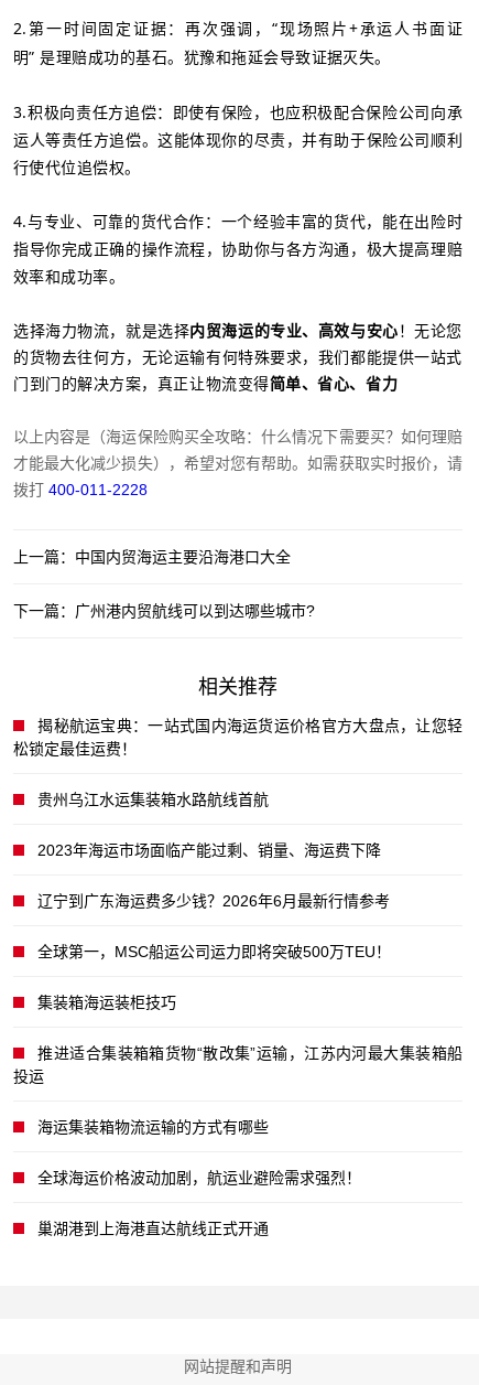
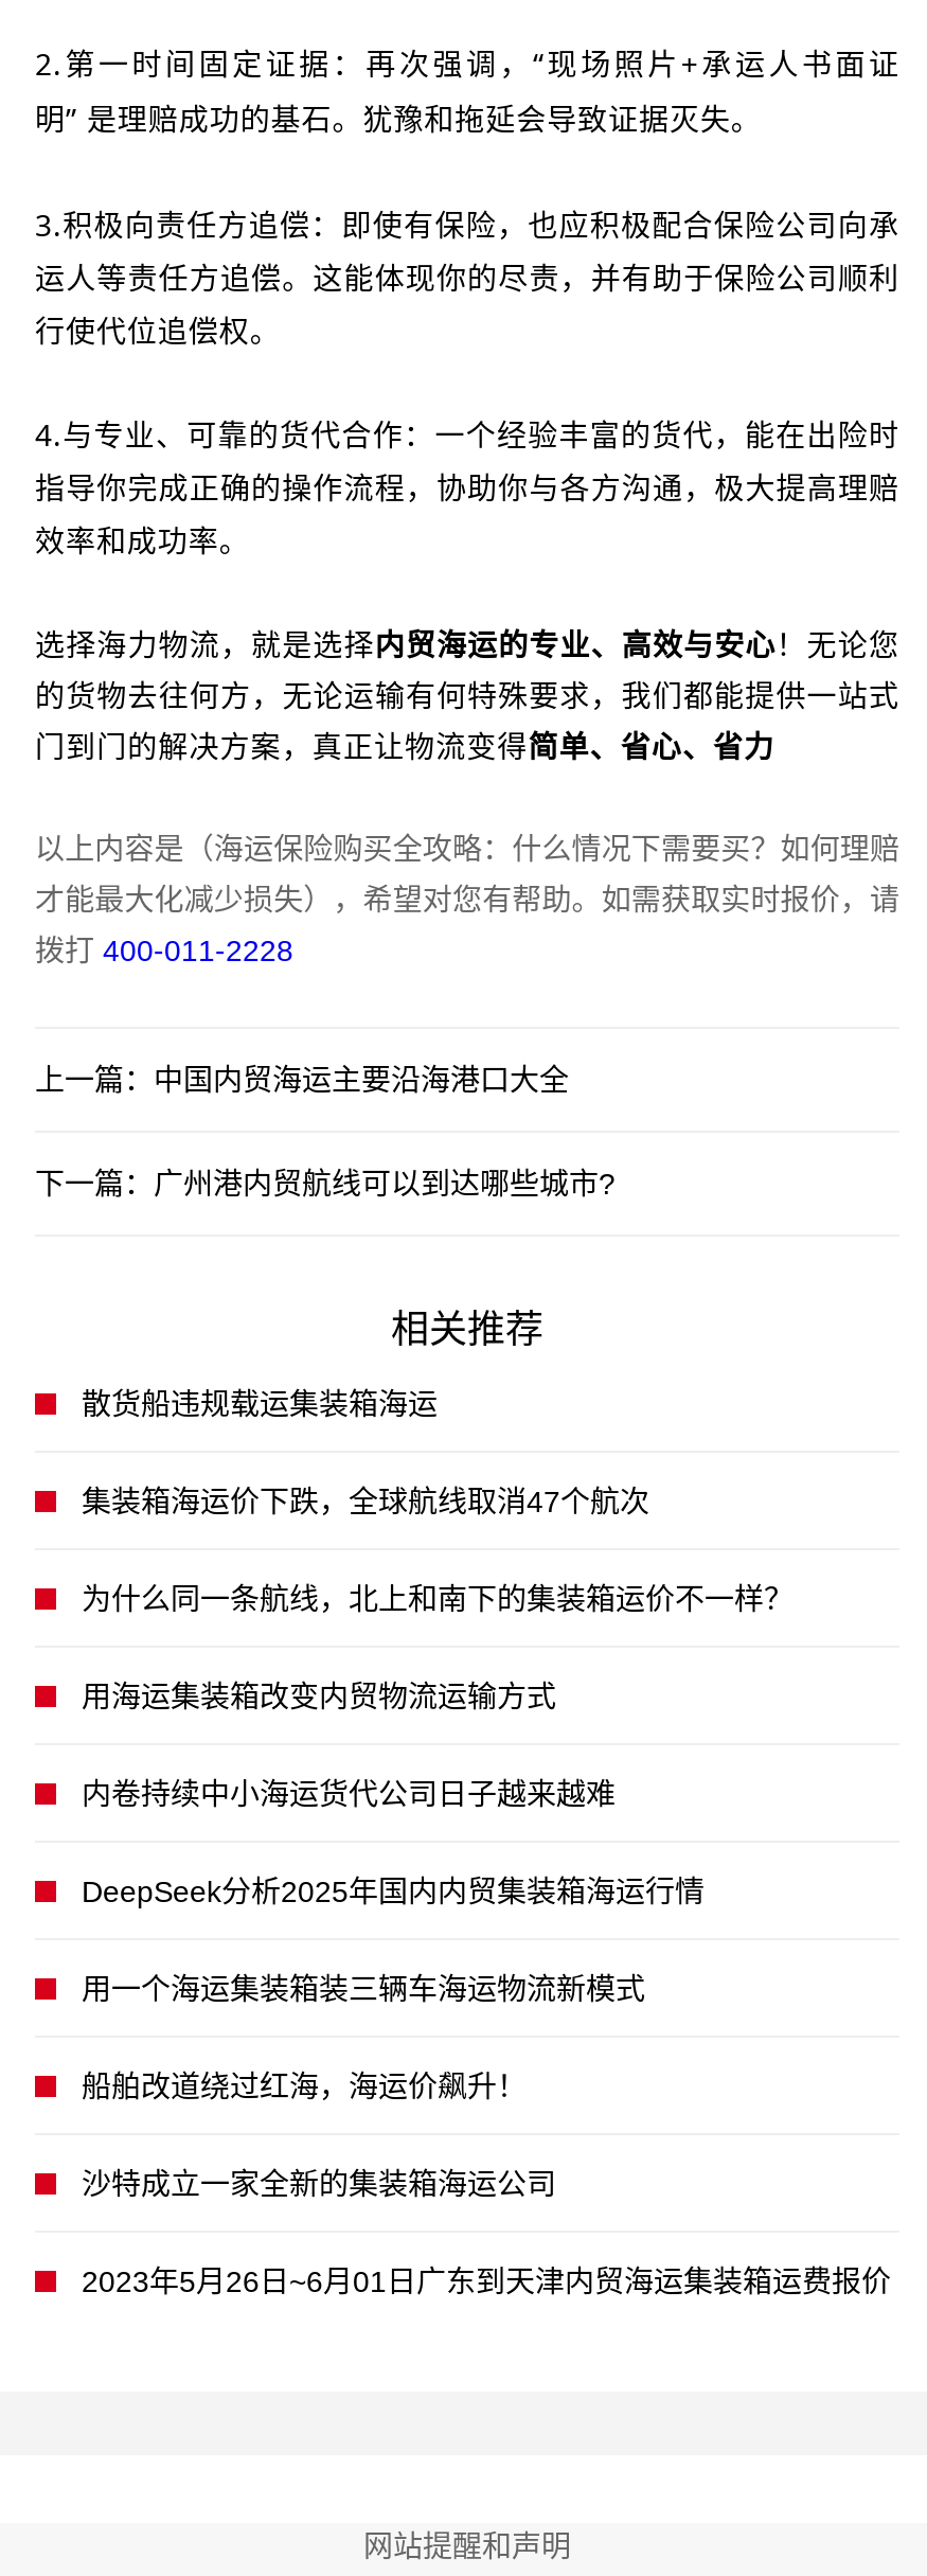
- 揭秘航运宝典：一站式国内海运货运价格官方大盘点，让您轻
- 松锁定最佳运费！
+ 散货船违规载运集装箱海运

- 贵州乌江水运集装箱水路航线首航
+ 集装箱海运价下跌，全球航线取消47个航次

- 2023年海运市场面临产能过剩、销量、海运费下降
+ 为什么同一条航线，北上和南下的集装箱运价不一样？

- 辽宁到广东海运费多少钱？2026年6月最新行情参考
+ 用海运集装箱改变内贸物流运输方式

- 全球第一，MSC船运公司运力即将突破500万TEU！
+ 内卷持续中小海运货代公司日子越来越难

- 集装箱海运装柜技巧
+ DeepSeek分析2025年国内内贸集装箱海运行情

- 推进适合集装箱箱货物“散改集”运输，江苏内河最大集装箱船
- 投运
+ 用一个海运集装箱装三辆车海运物流新模式

- 海运集装箱物流运输的方式有哪些
+ 船舶改道绕过红海，海运价飙升！

- 全球海运价格波动加剧，航运业避险需求强烈！
+ 沙特成立一家全新的集装箱海运公司

- 巢湖港到上海港直达航线正式开通
+ 2023年5月26日~6月01日广东到天津内贸海运集装箱运费报价
